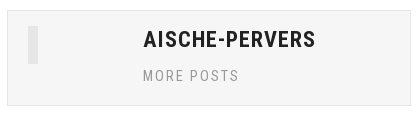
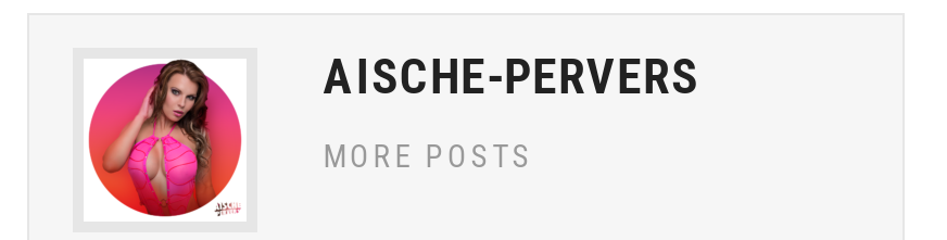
+ [image]
